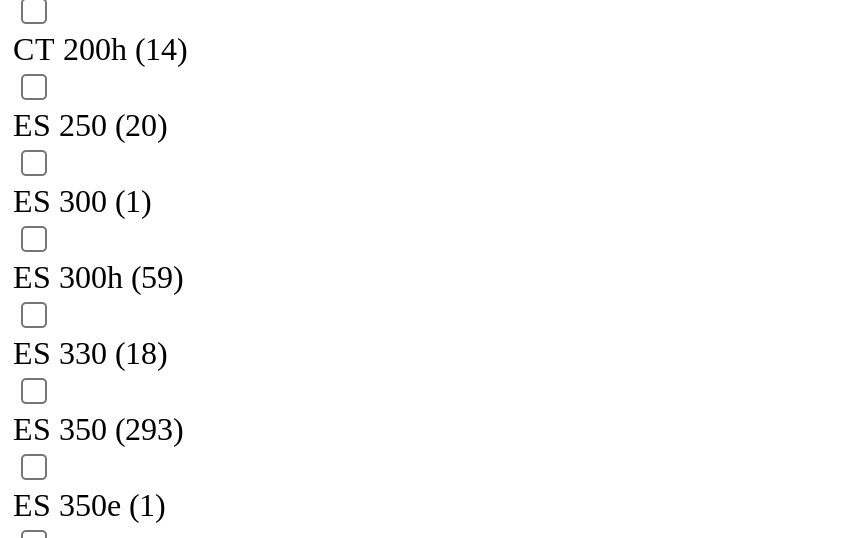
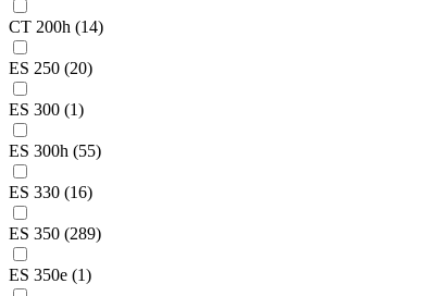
- ES 300h (59)
+ ES 300h (55)

- ES 330 (18)
+ ES 330 (16)

- ES 350 (293)
+ ES 350 (289)
